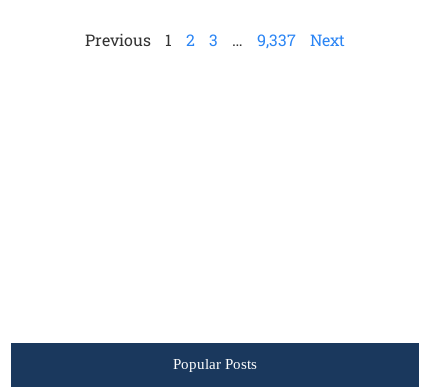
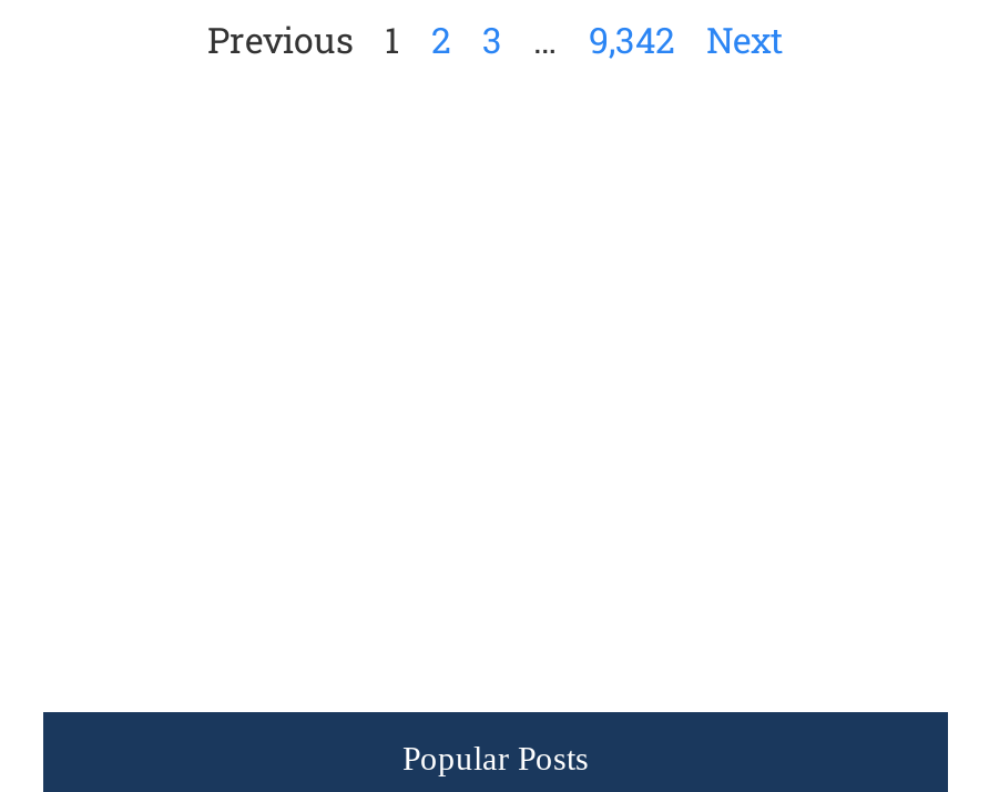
- 9,337
+ 9,342
